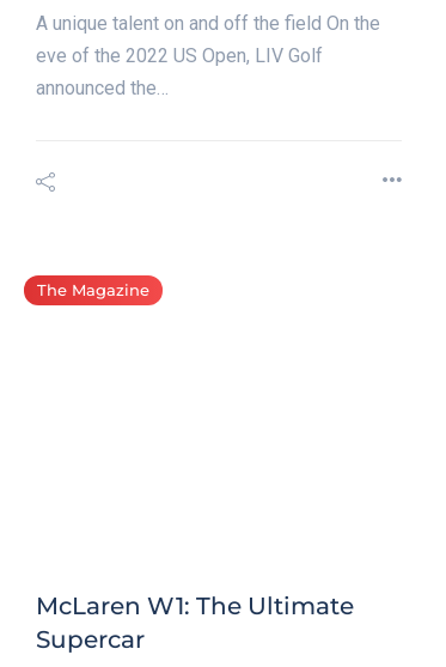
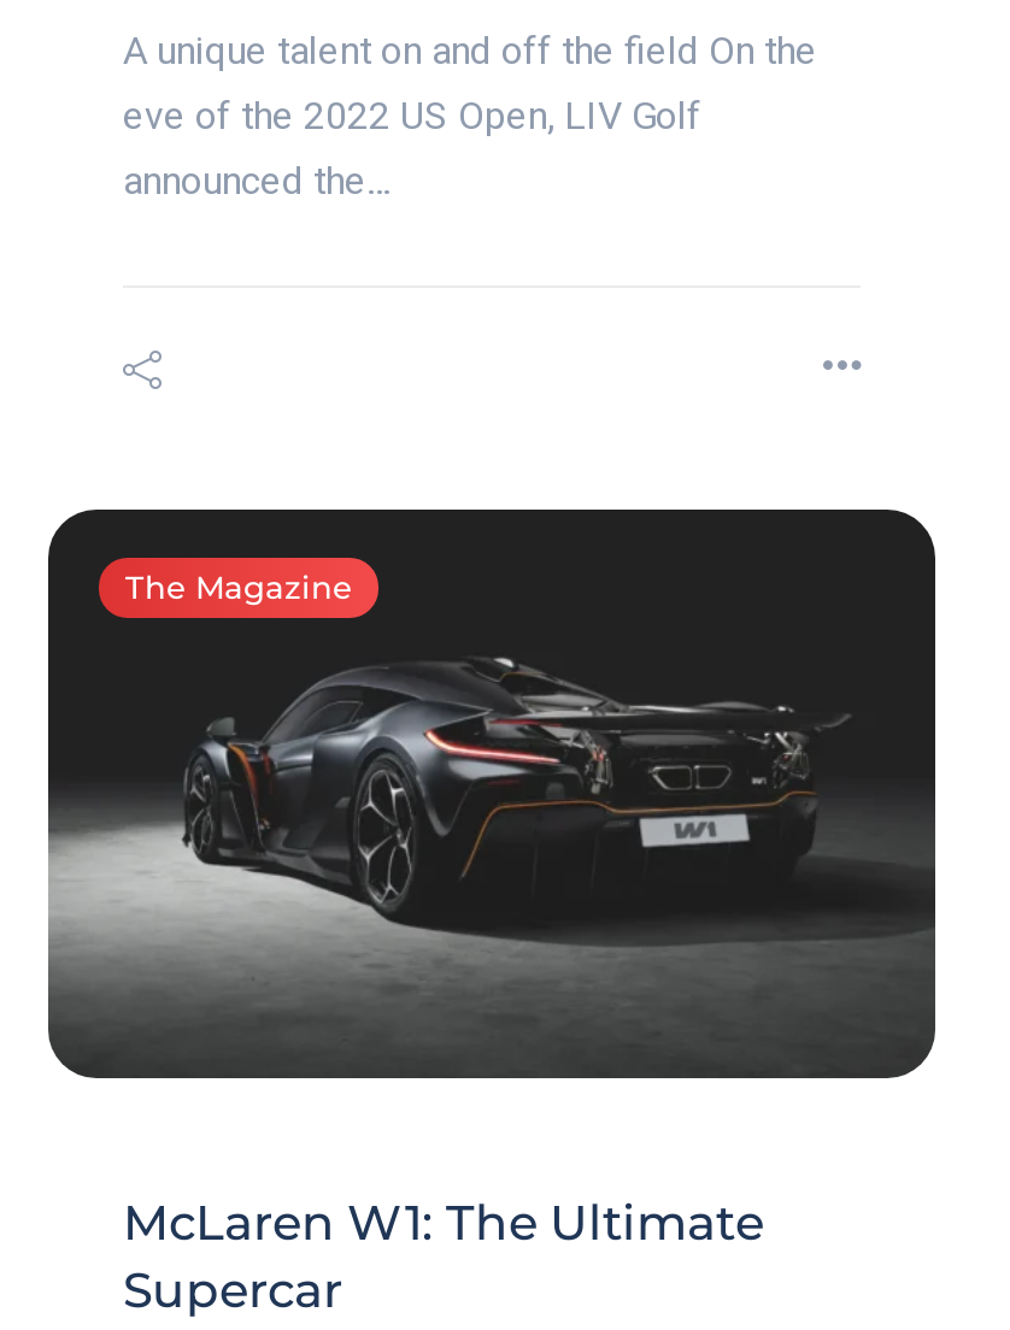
+ [image]
